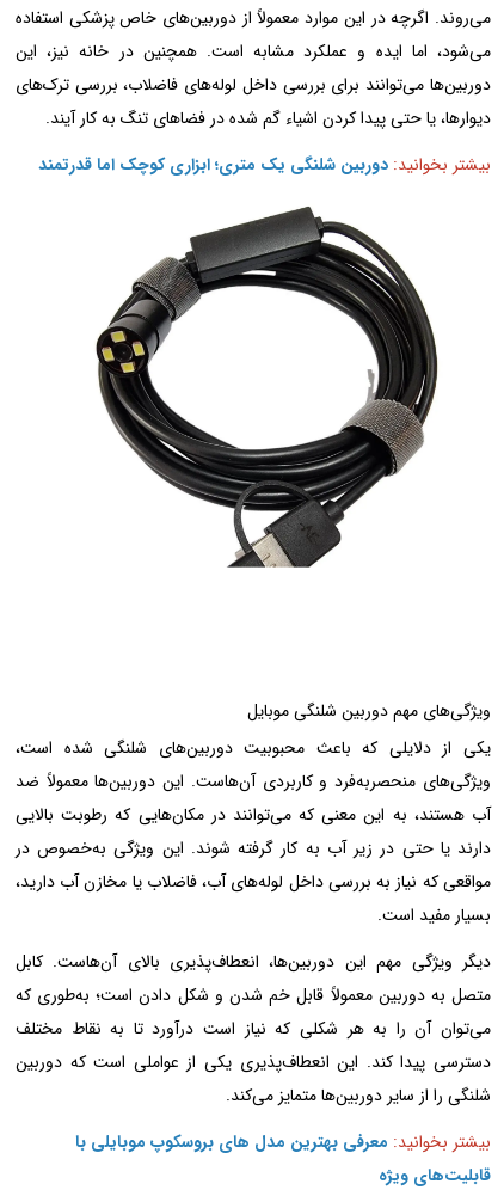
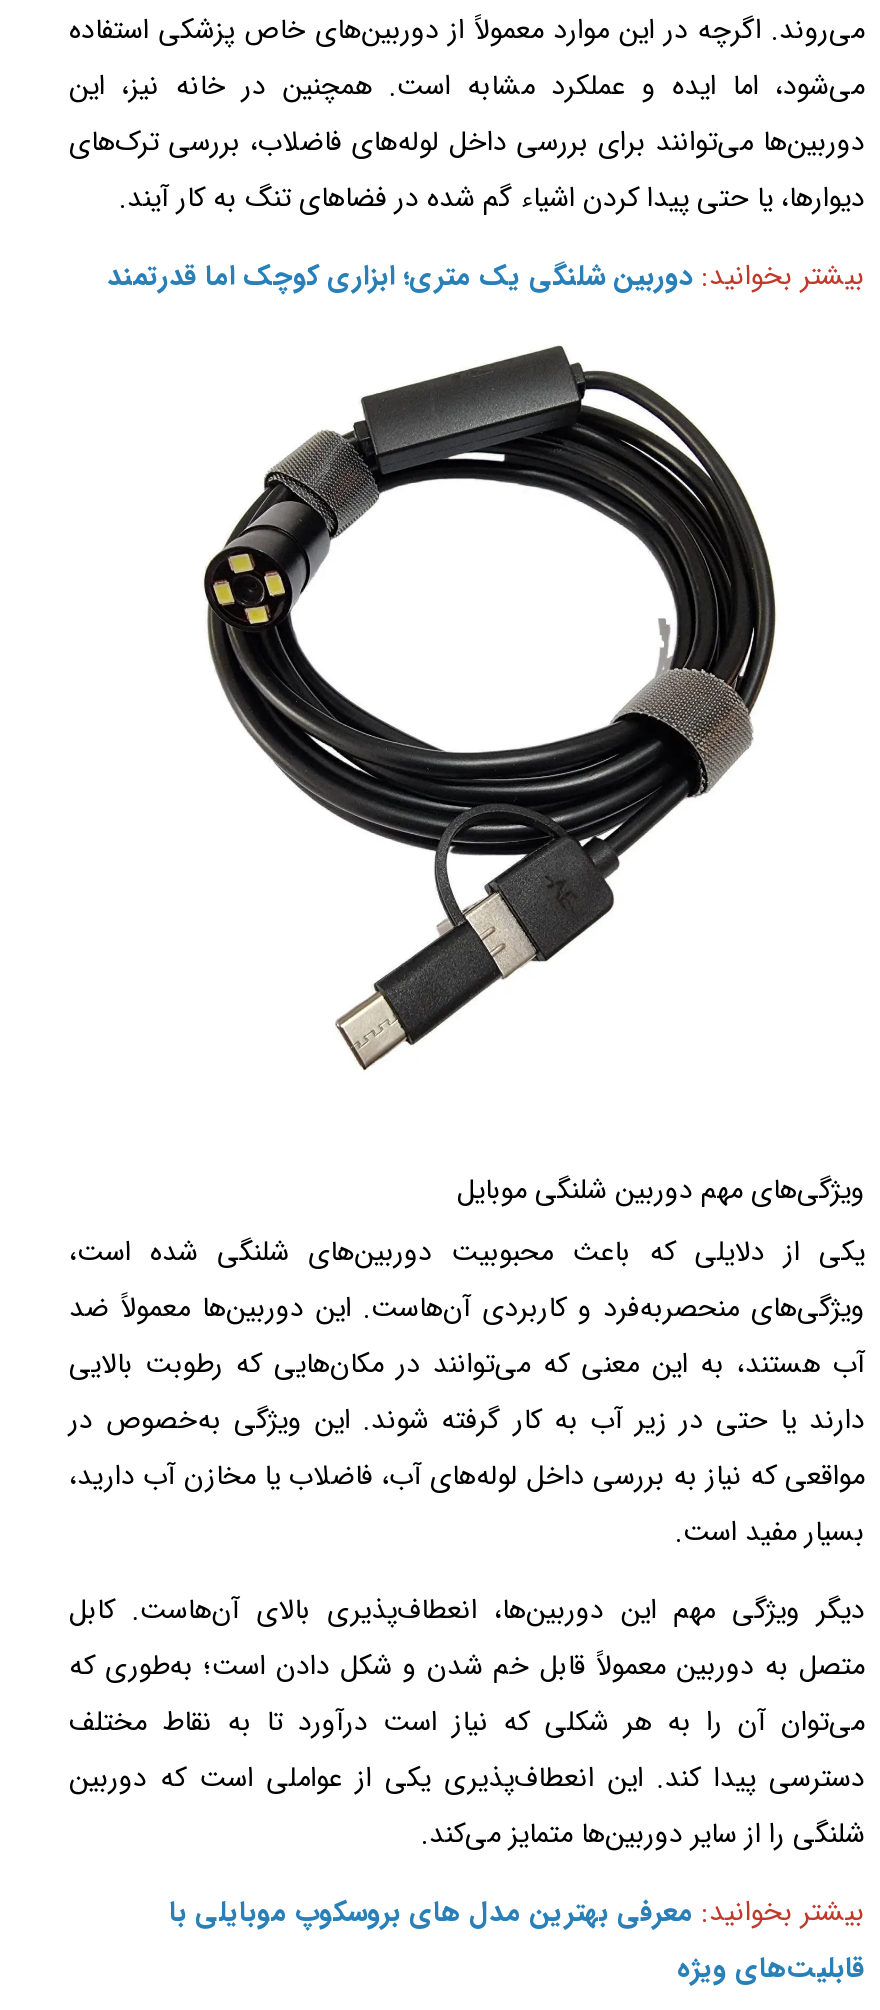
+ [image]
